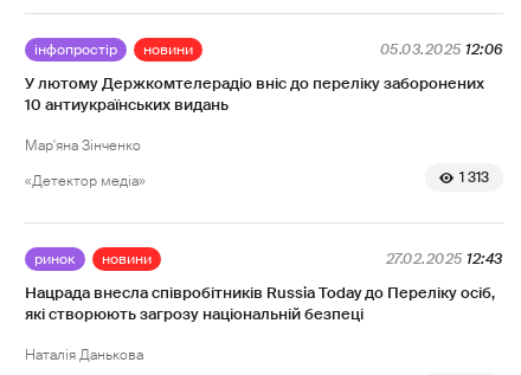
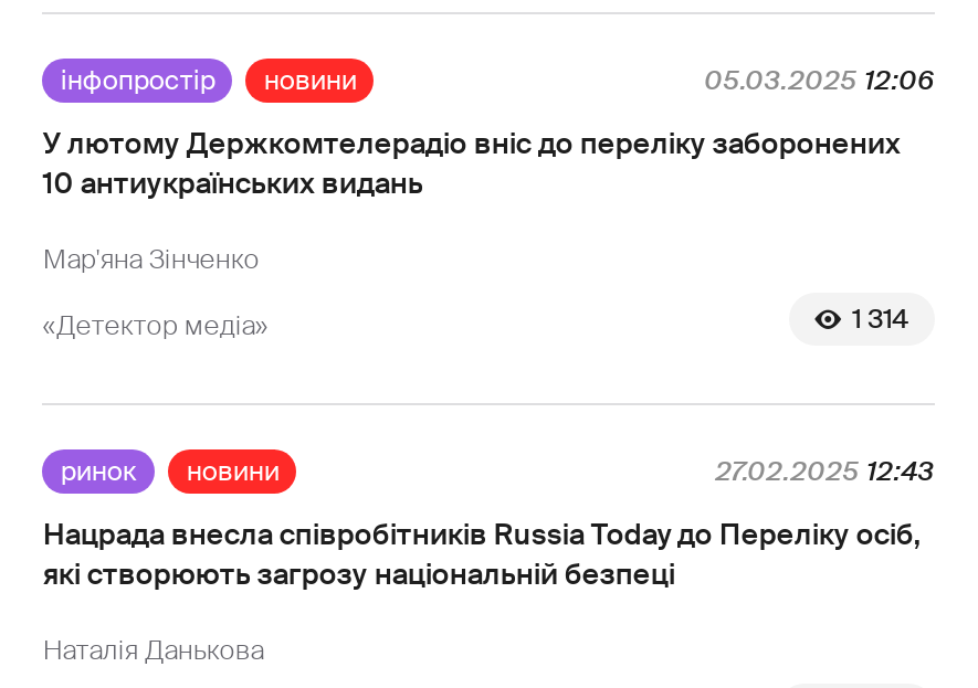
- 1 313
+ 1 314
